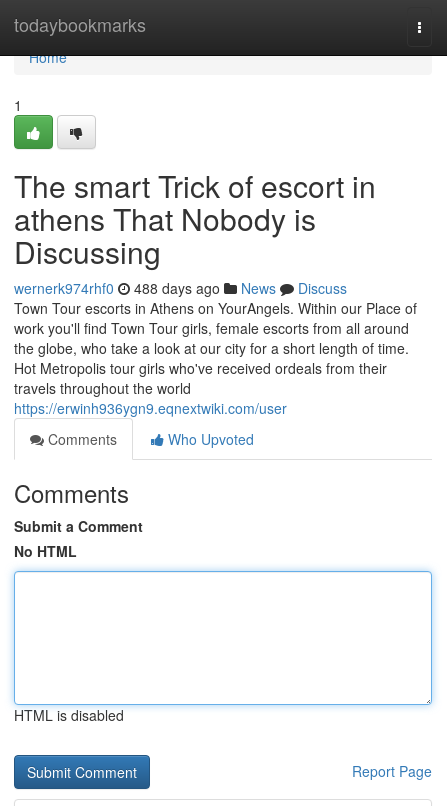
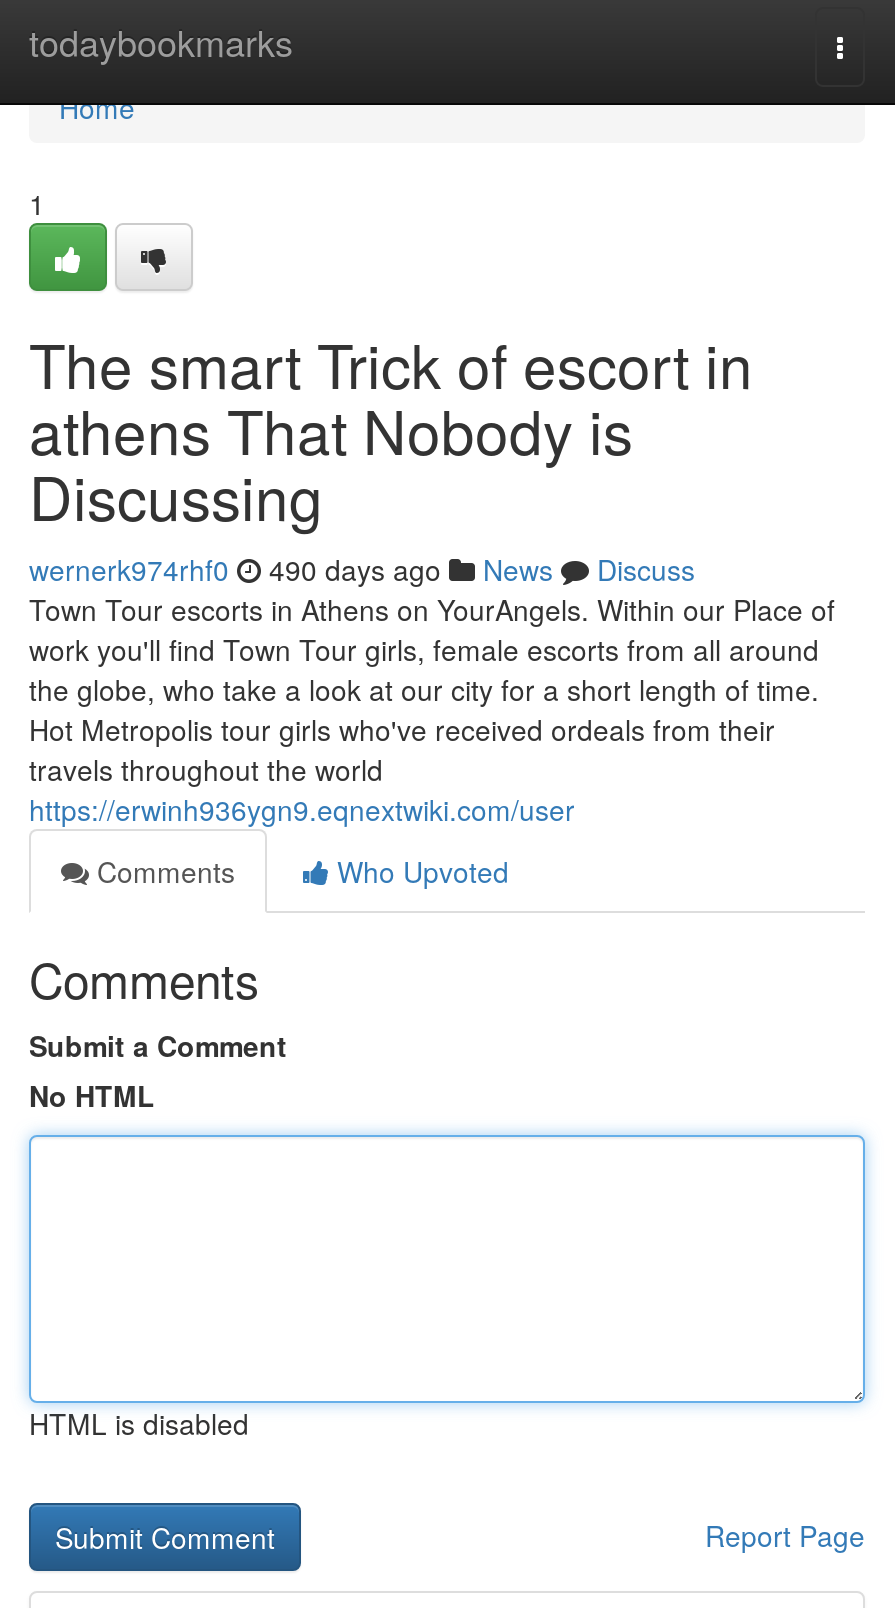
- wernerk974rhf0 488 days ago News Discuss
+ wernerk974rhf0 490 days ago News Discuss
